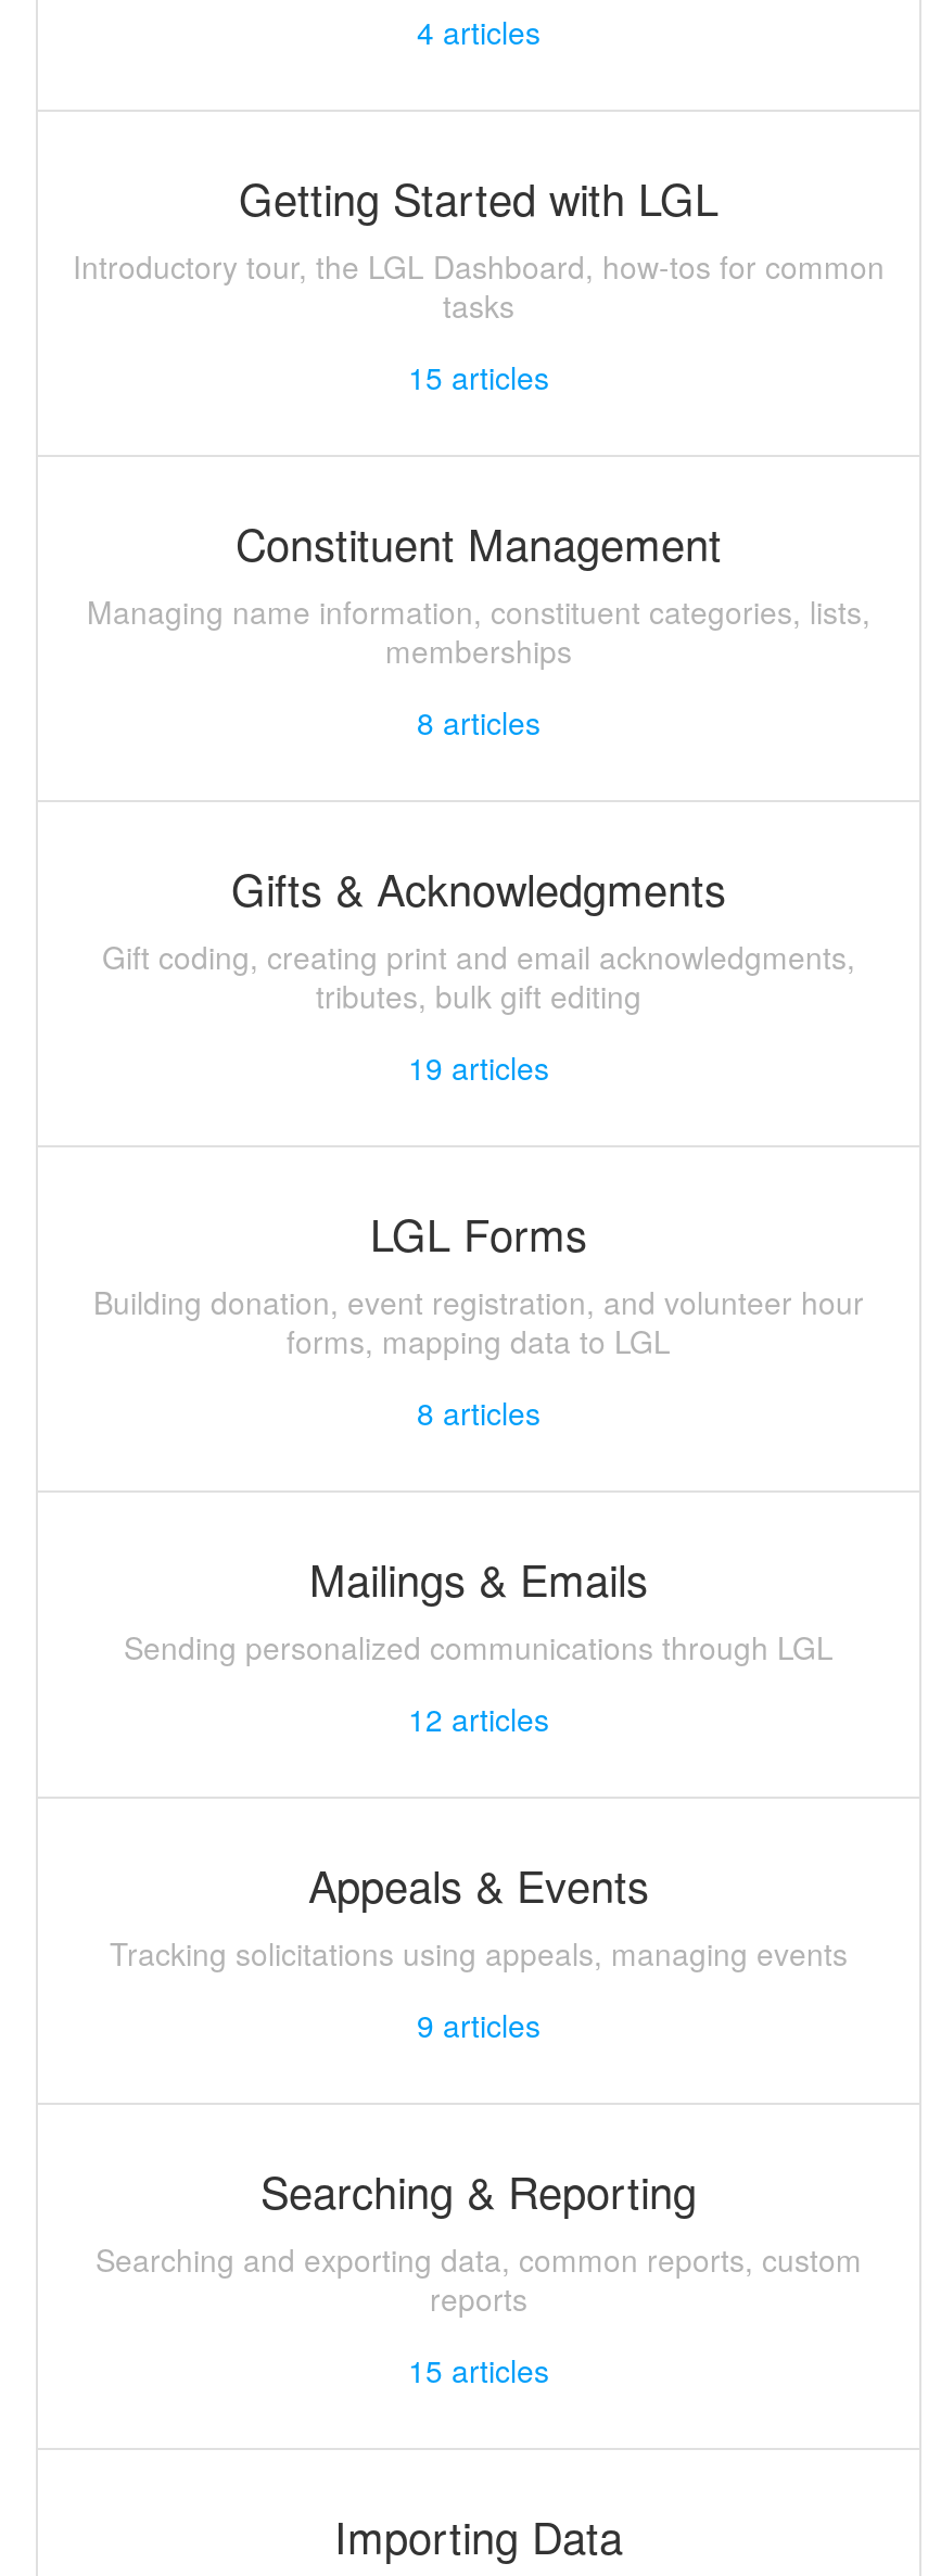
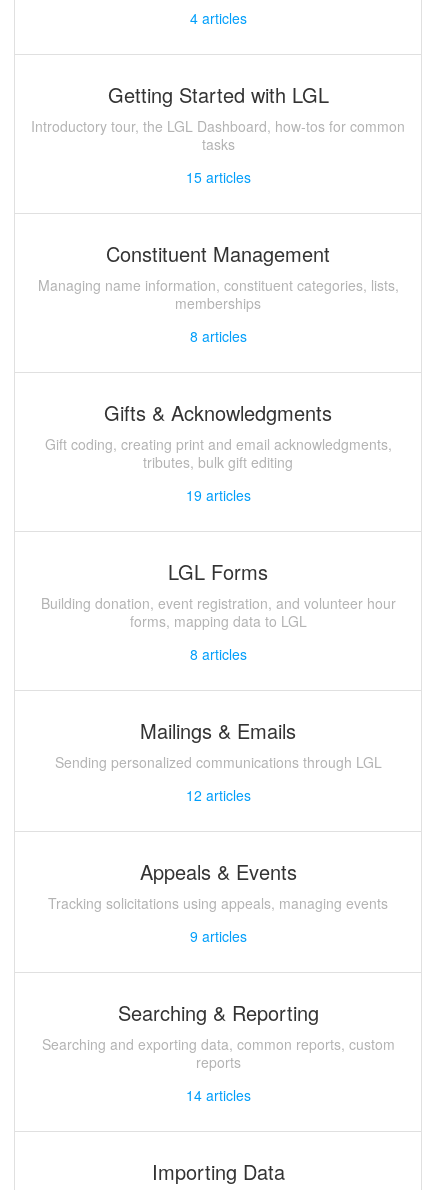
- 15 articles
+ 14 articles
